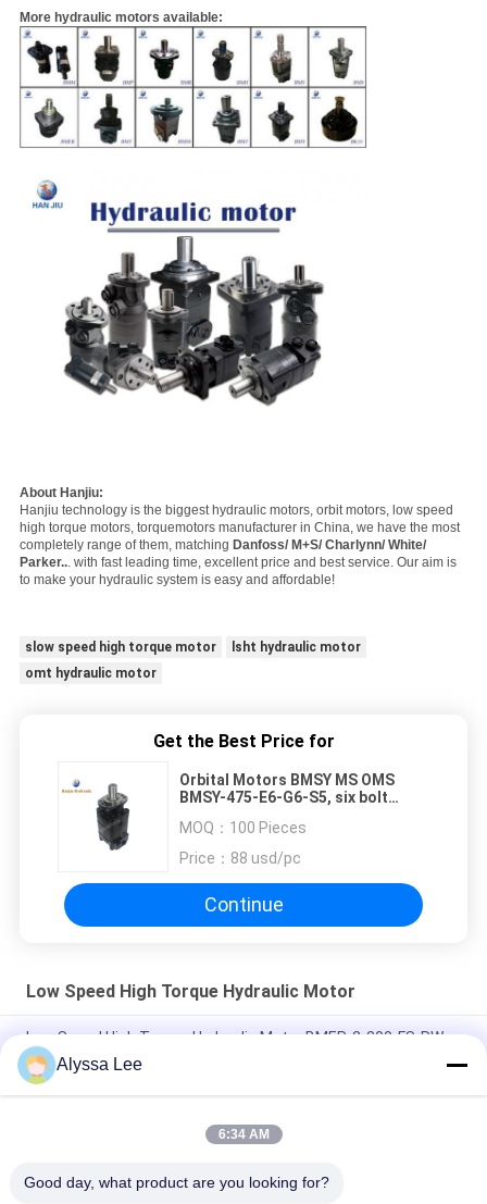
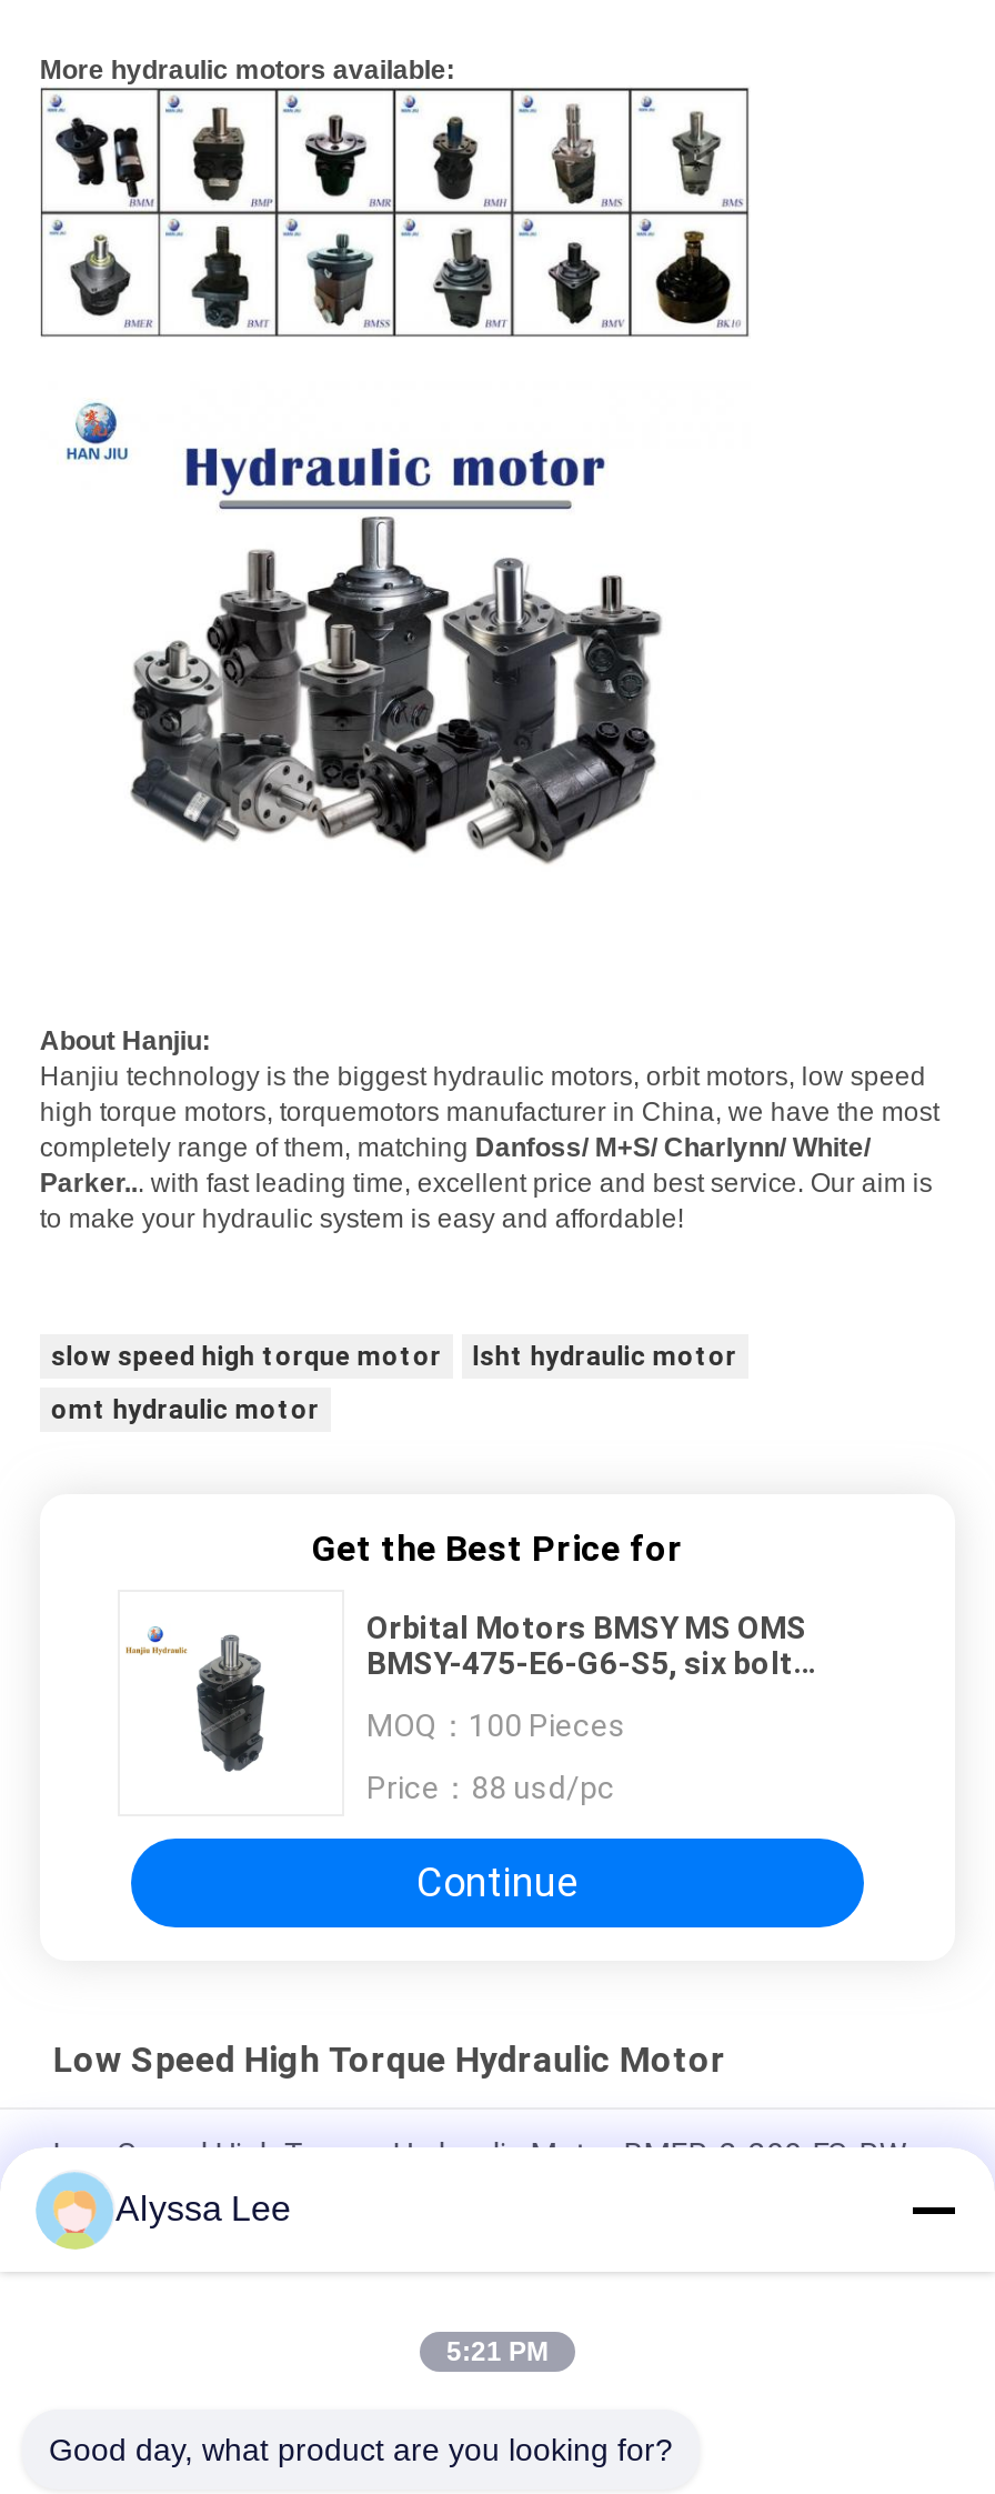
- 6:34 AM
+ 5:21 PM
